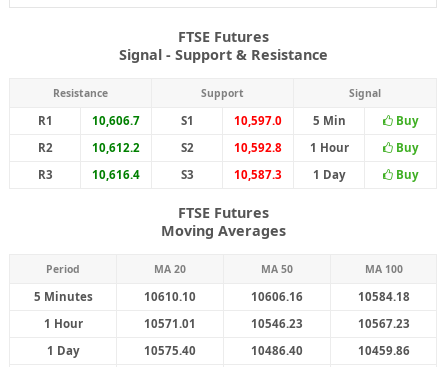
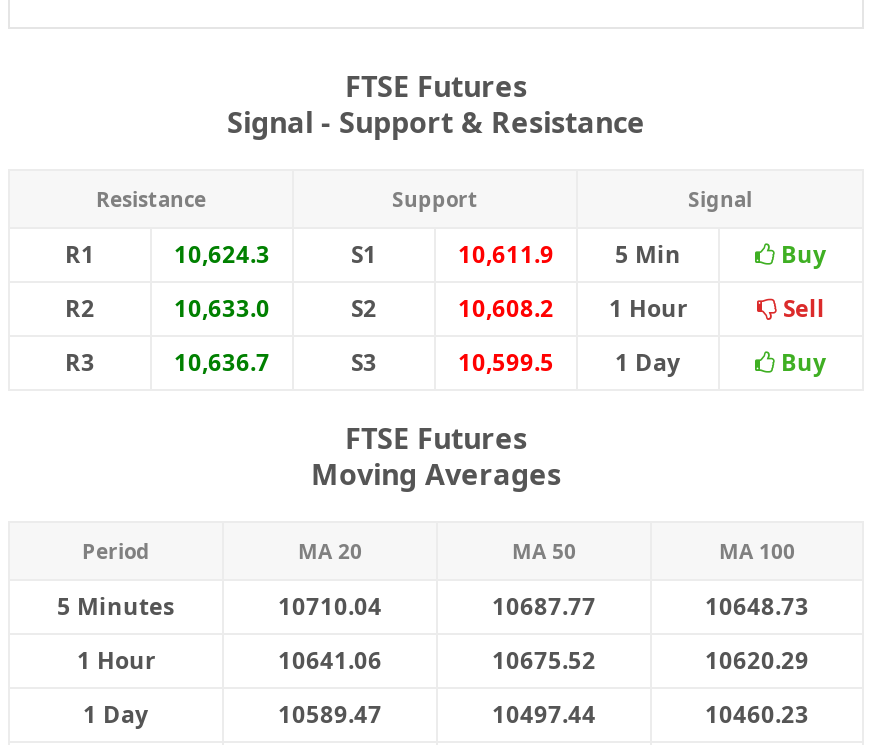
- 10,606.7
+ 10,624.3

- 10,597.0
+ 10,611.9

- 10,612.2
+ 10,633.0

- 10,592.8 1 Hour
+ 10,608.2 1 Hour

- Buy
+ Sell

- 10,616.4
+ 10,636.7

- 10,587.3
+ 10,599.5

- 10610.10
+ 10710.04

- 10606.16
+ 10687.77

- 10584.18
+ 10648.73

- 10571.01
+ 10641.06

- 10546.23
+ 10675.52

- 10567.23
+ 10620.29

- 10575.40
+ 10589.47

- 10486.40
+ 10497.44

- 10459.86
+ 10460.23
